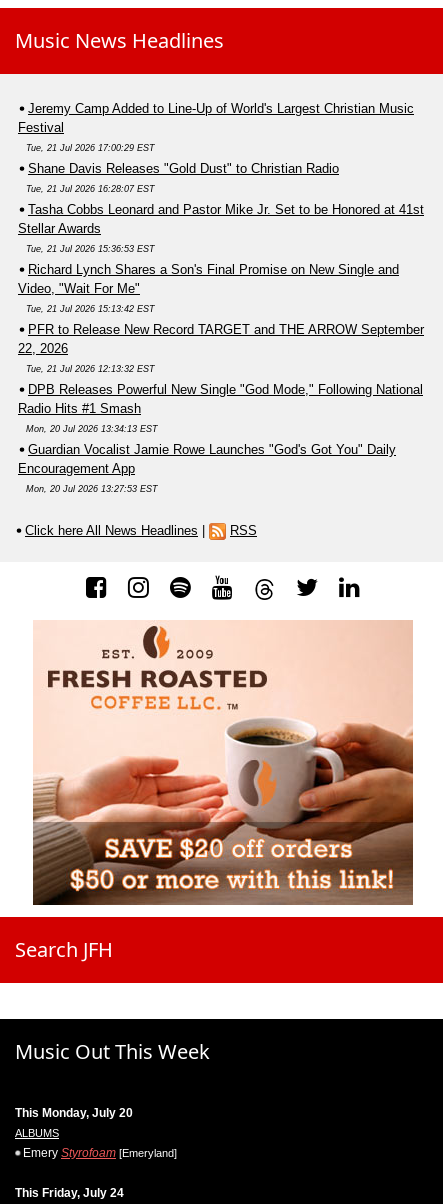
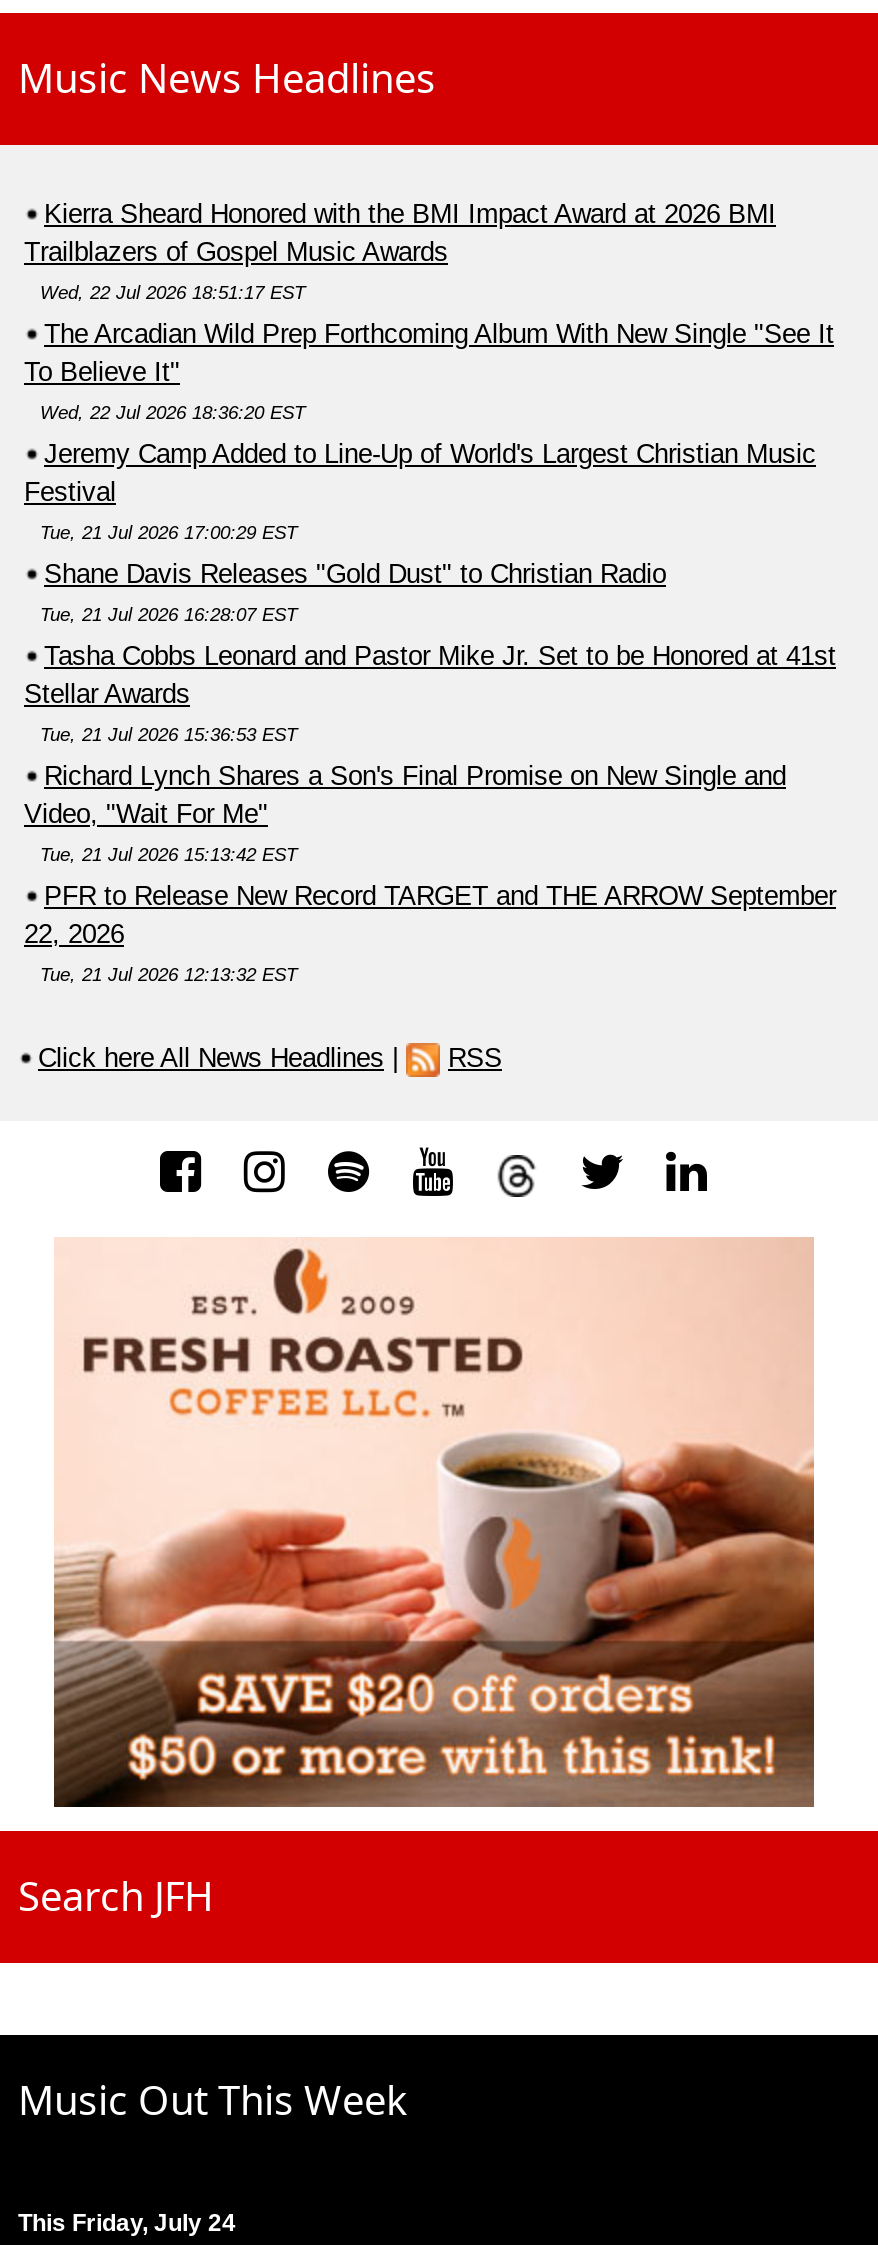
+ Kierra Sheard Honored with the BMI Impact Award at 2026 BMI
+ Trailblazers of Gospel Music Awards
+ Wed, 22 Jul 2026 18:51:17 EST
+ The Arcadian Wild Prep Forthcoming Album With New Single "See It
+ To Believe It"
+ Wed, 22 Jul 2026 18:36:20 EST

moved down: Jeremy Camp Added to Line-Up of World's Largest Christian Music | Festival | Tue, 21 Jul 2026 17:00:29 EST | ... | 22, 2026 | Tue, 21 Jul 2026 12:13:32 EST

- DPB Releases Powerful New Single "God Mode," Following National
- Radio Hits #1 Smash
- Mon, 20 Jul 2026 13:34:13 EST
- Guardian Vocalist Jamie Rowe Launches "God's Got You" Daily
- Encouragement App
- Mon, 20 Jul 2026 13:27:53 EST

- This Monday, July 20
- ALBUMS
- Emery Styrofoam [Emeryland]
